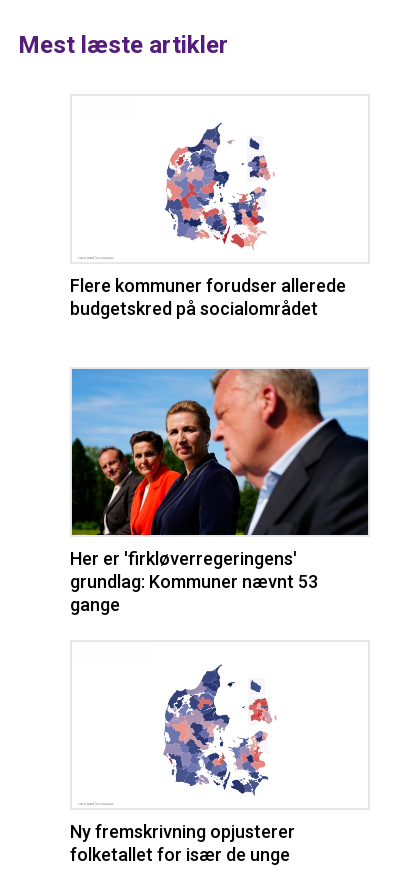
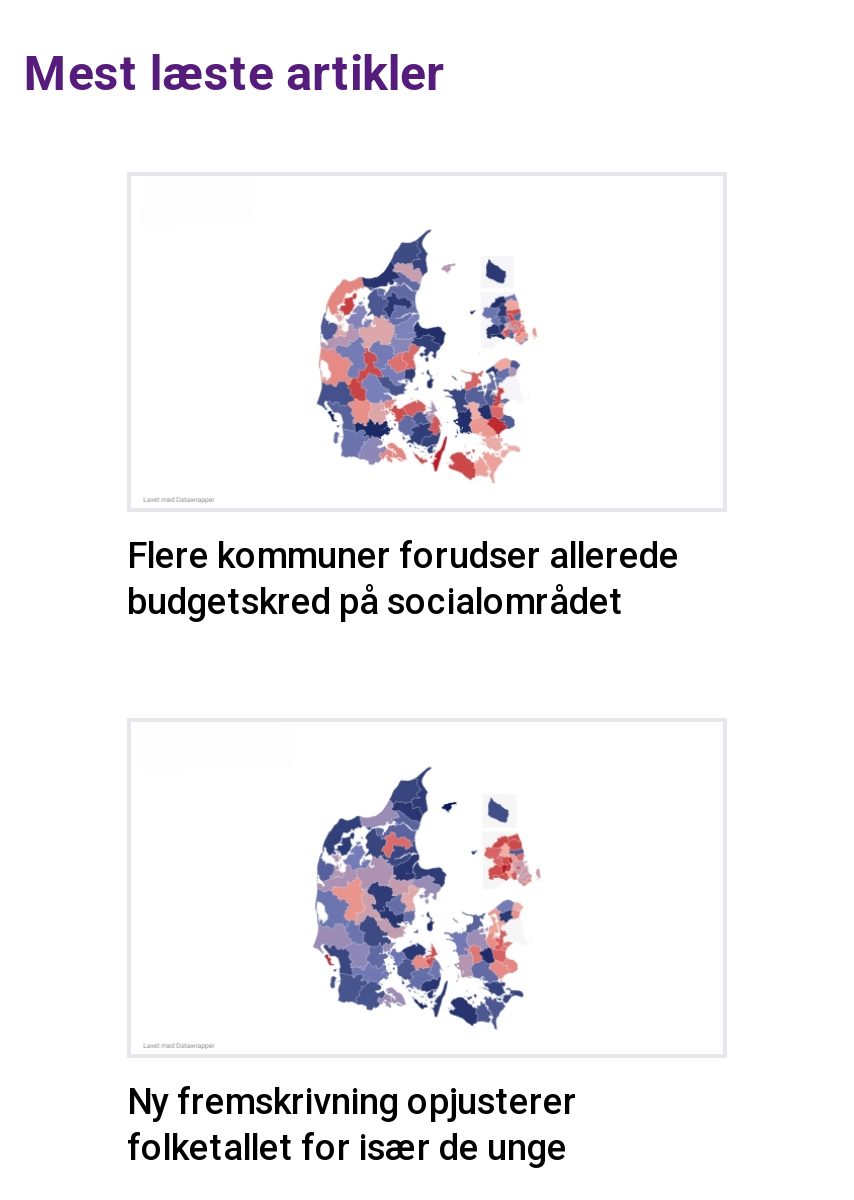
- [image]
- Her er 'firkløverregeringens'
- grundlag: Kommuner nævnt 53
- gange
